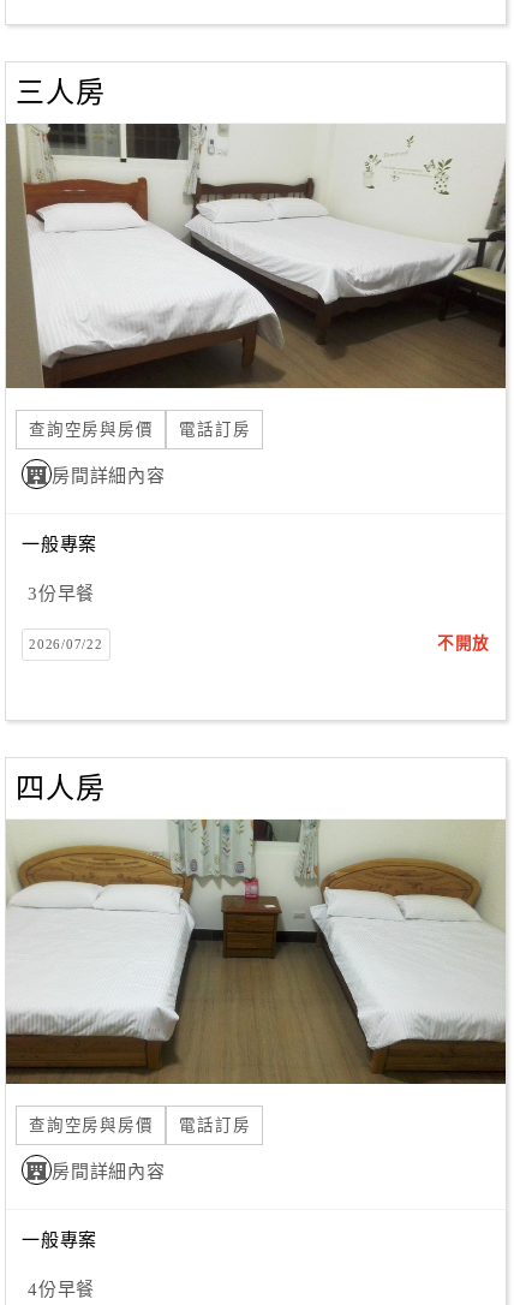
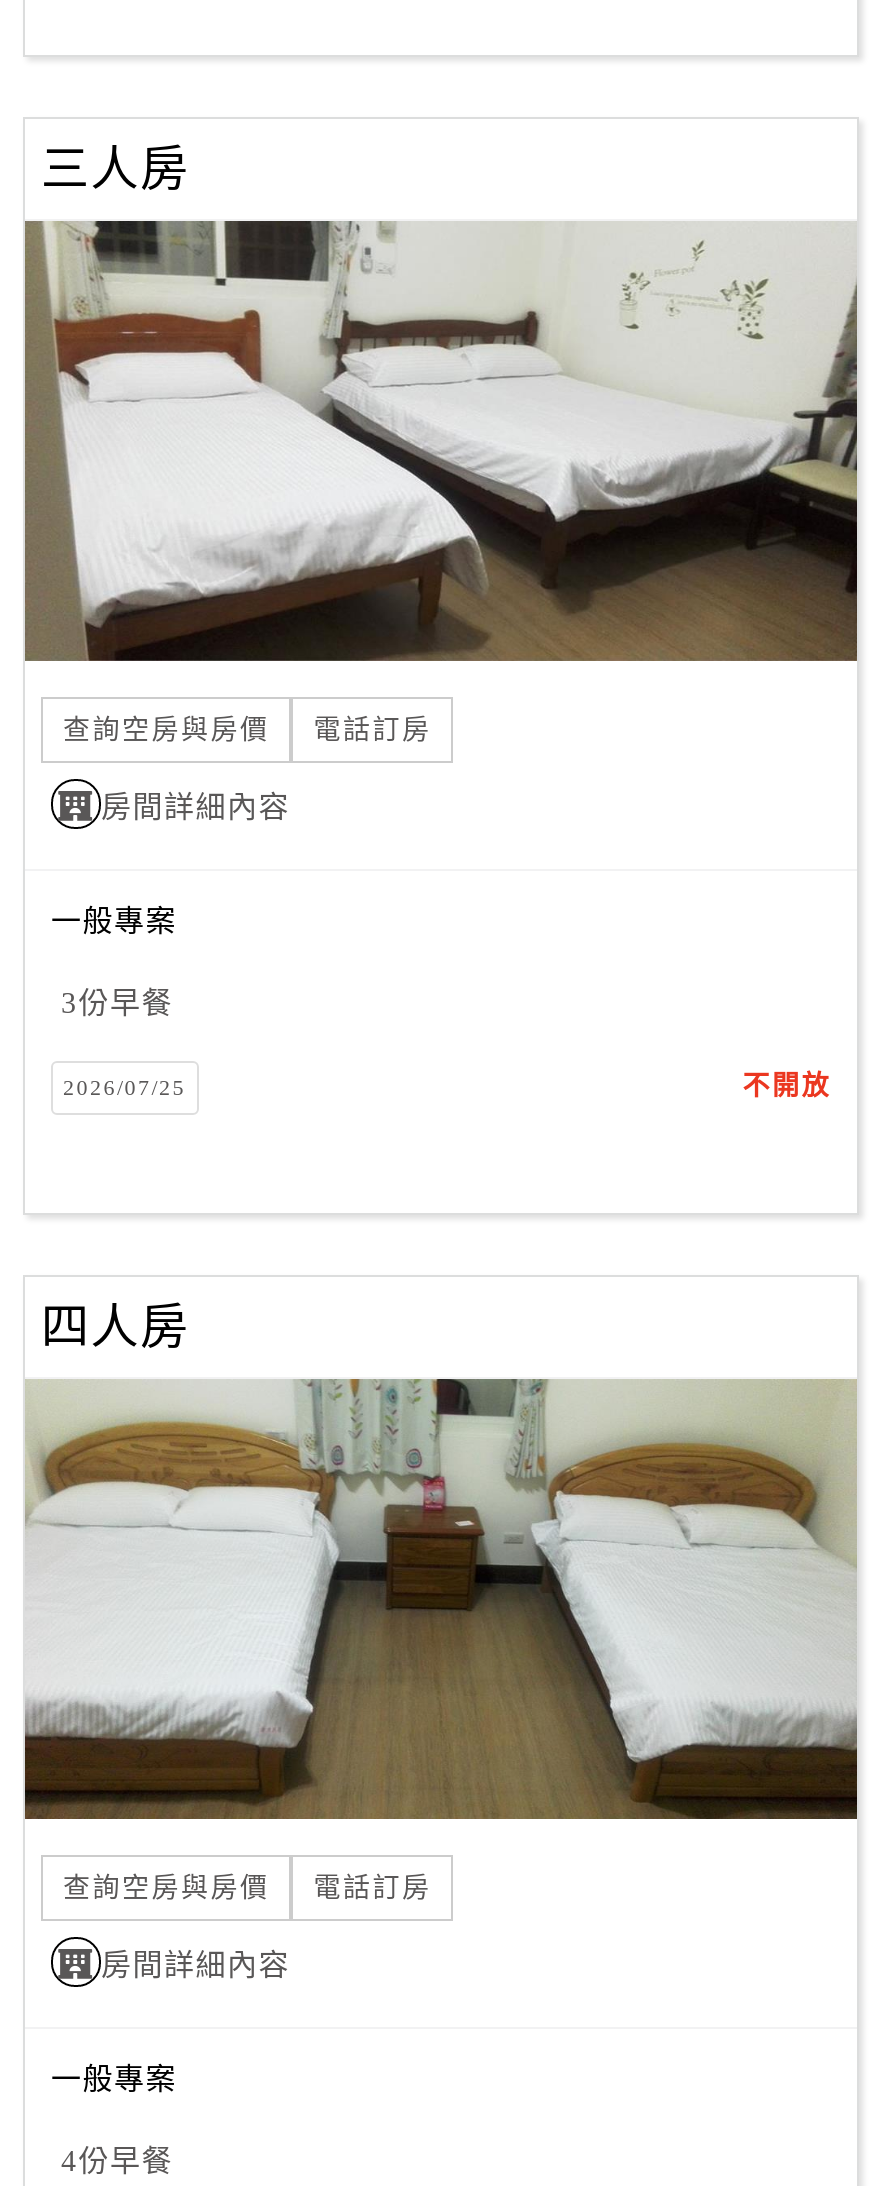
- 2026/07/22
+ 2026/07/25
